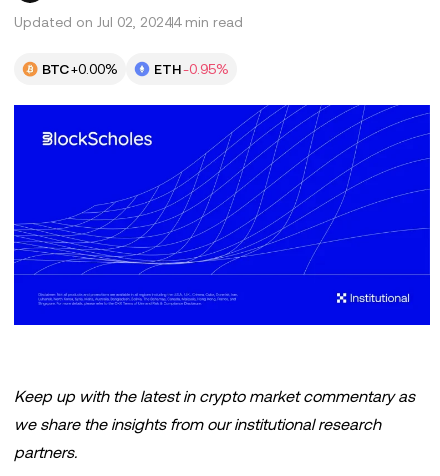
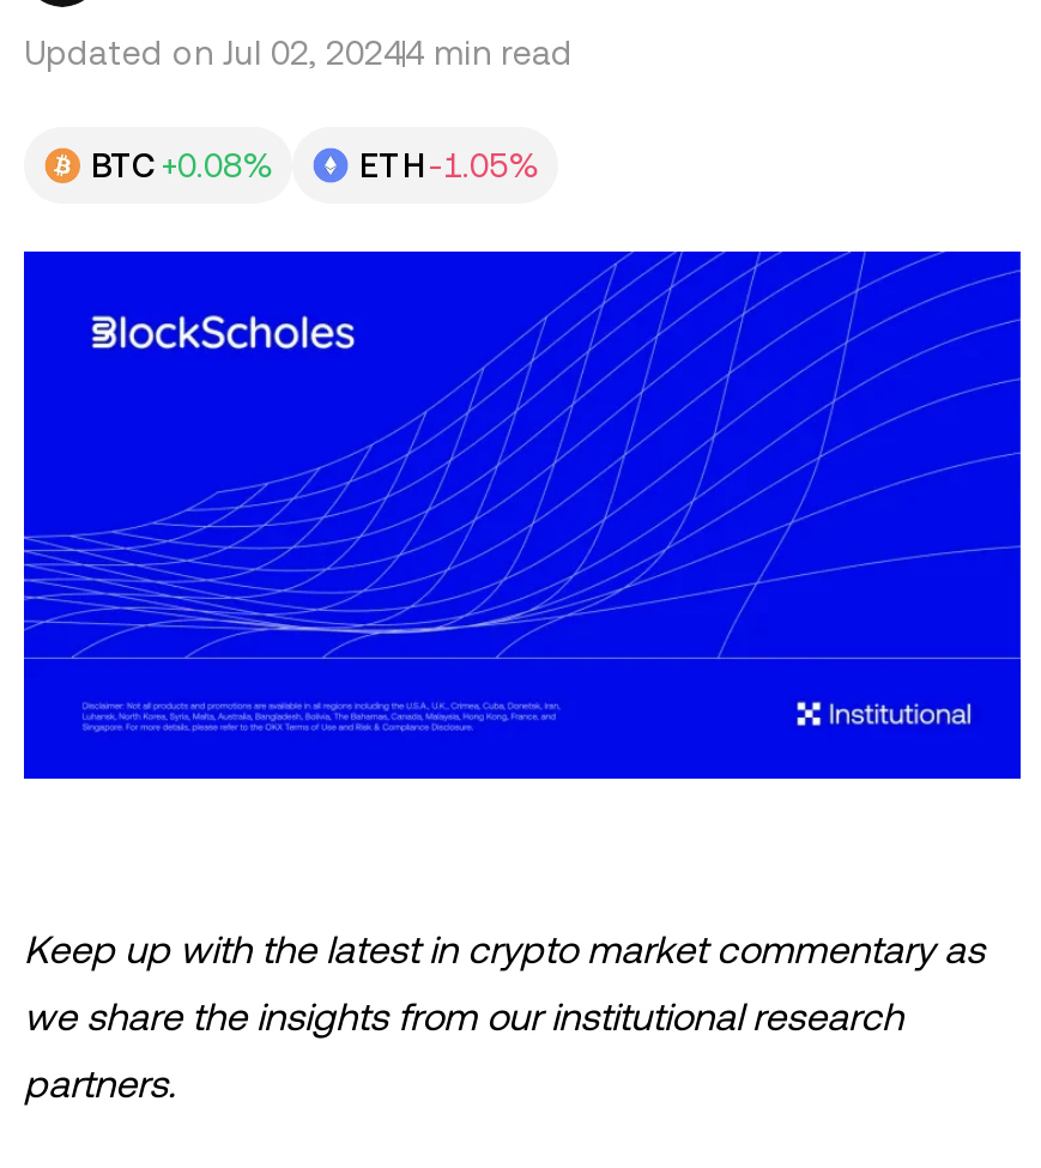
- BTC +0.00%
+ BTC +0.08%

- ETH -0.95%
+ ETH -1.05%
